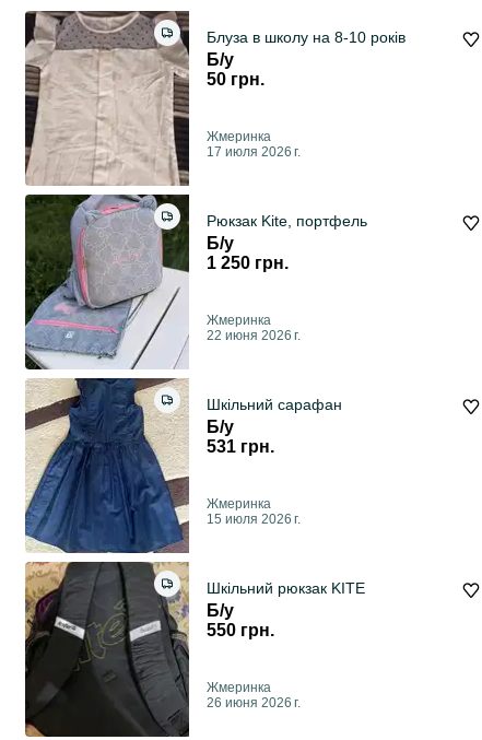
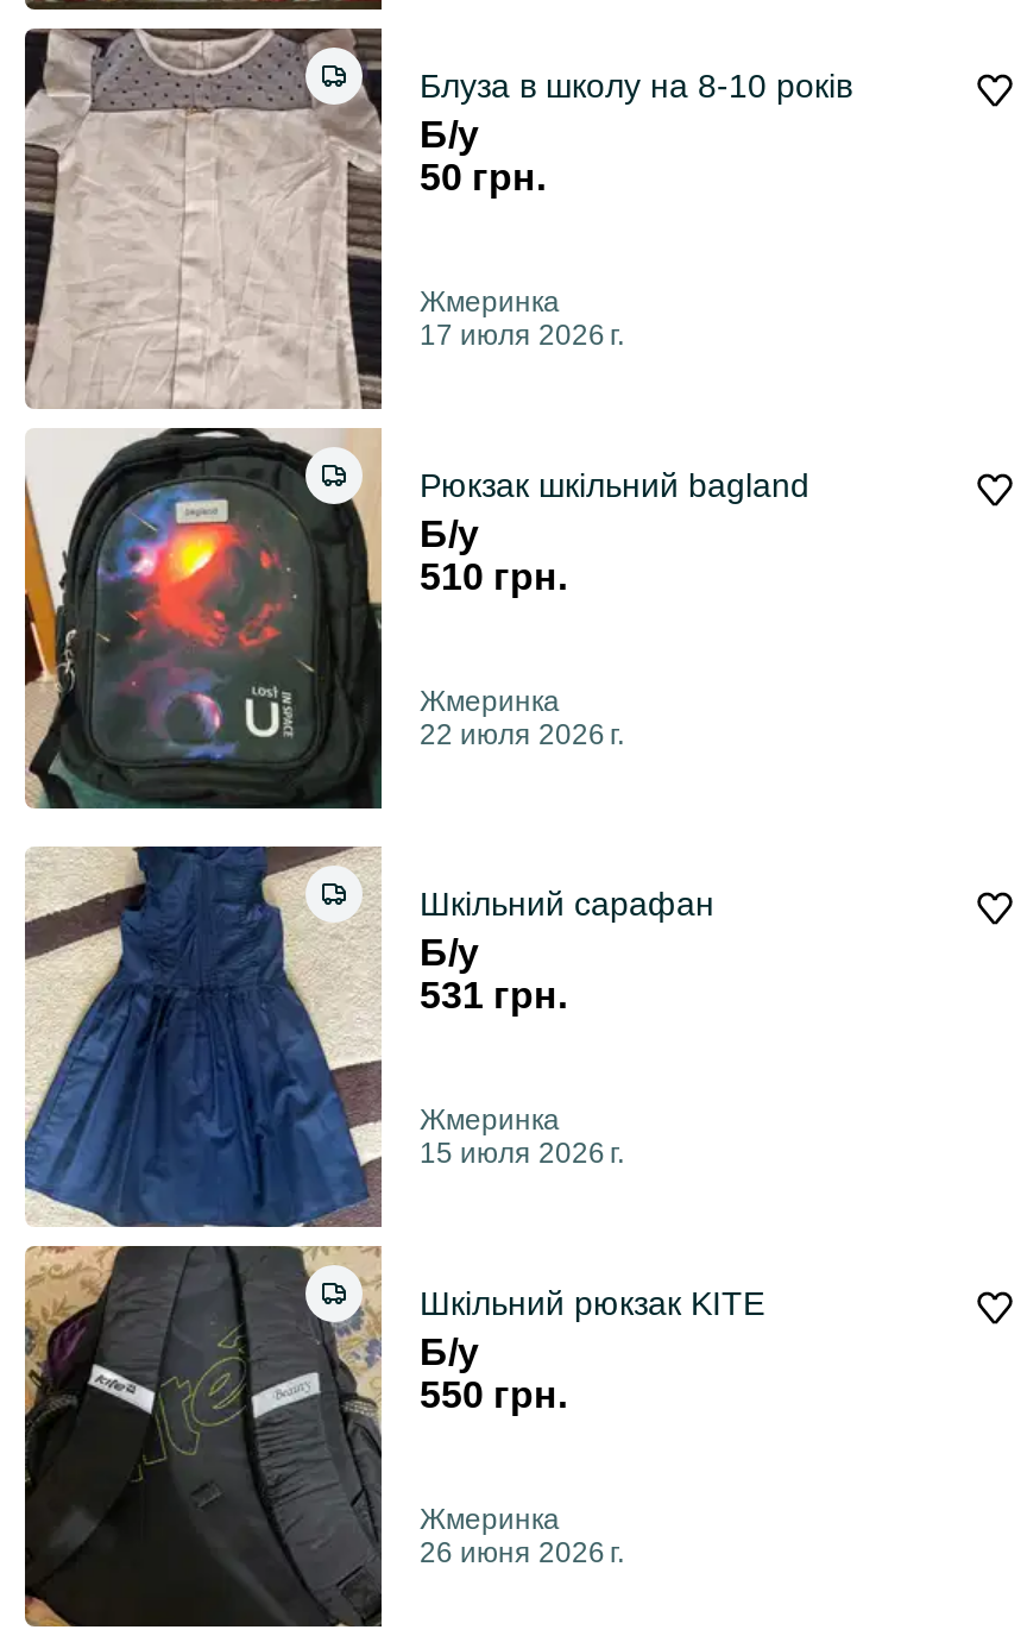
- [image]
- Рюкзак Kite, портфель
+ [image]
+ Рюкзак шкільний bagland

- 1 250 грн.
+ 510 грн.

- 22 июня 2026 г.
+ 22 июля 2026 г.
